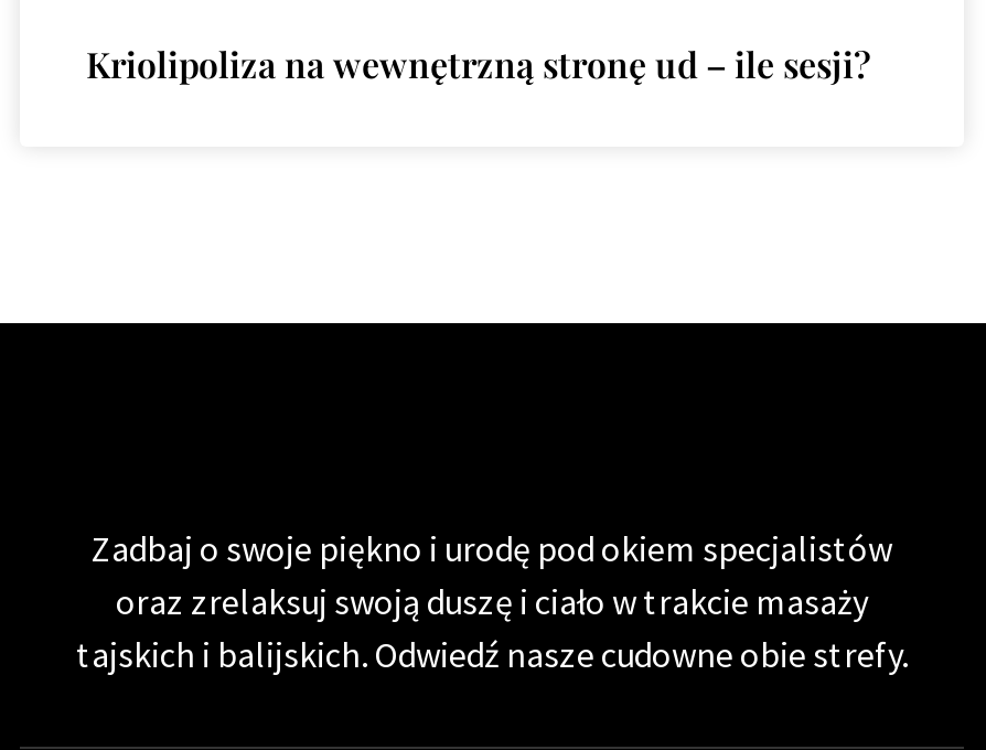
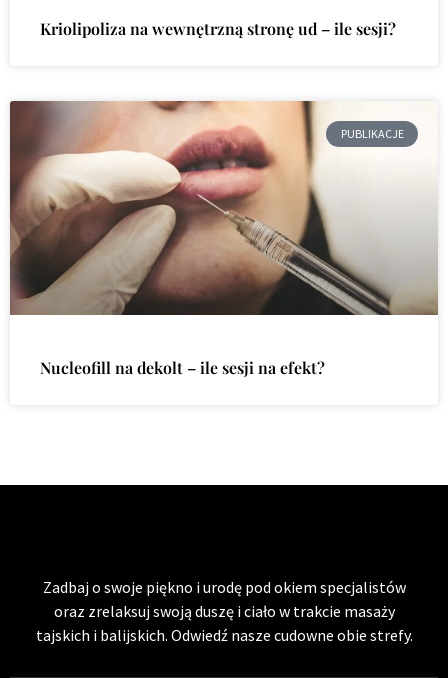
+ [image]
+ PUBLIKACJE

+ Nucleofill na dekolt – ile sesji na efekt?
